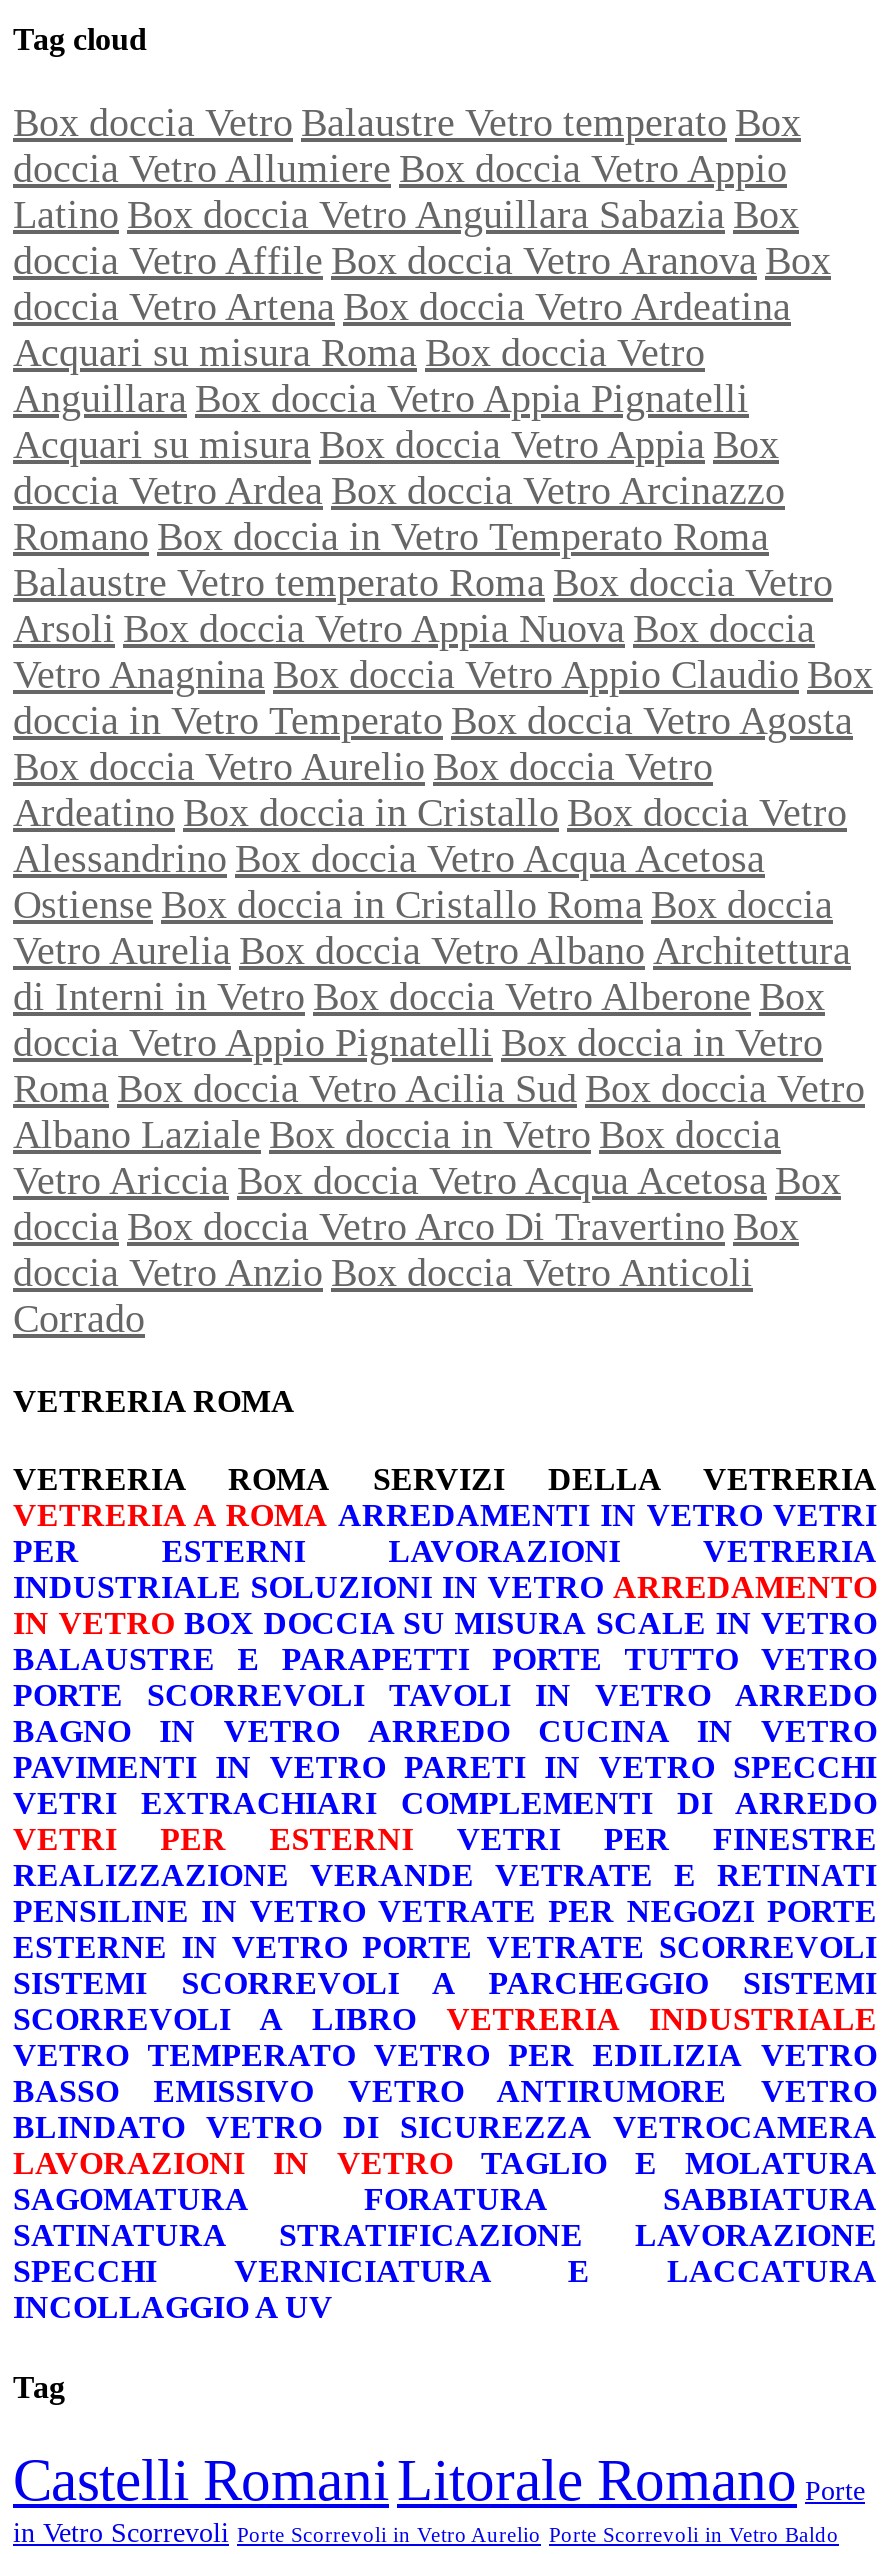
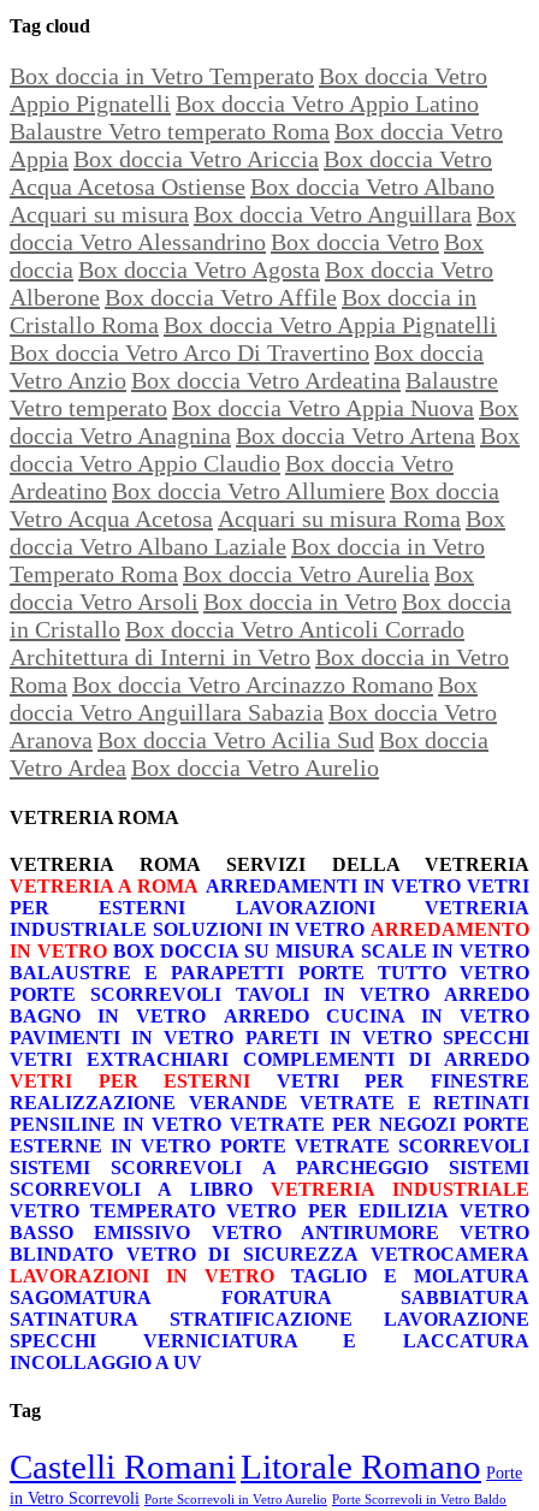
- Box doccia Vetro Balaustre Vetro temperato Box
- doccia Vetro Allumiere Box doccia Vetro Appio
- Latino Box doccia Vetro Anguillara Sabazia Box
- doccia Vetro Affile Box doccia Vetro Aranova Box
- doccia Vetro Artena Box doccia Vetro Ardeatina
- Acquari su misura Roma Box doccia Vetro
- Anguillara Box doccia Vetro Appia Pignatelli
- Acquari su misura Box doccia Vetro Appia Box
- doccia Vetro Ardea Box doccia Vetro Arcinazzo
- Romano Box doccia in Vetro Temperato Roma
+ Box doccia in Vetro Temperato Box doccia Vetro
+ Appio Pignatelli Box doccia Vetro Appio Latino

moved up: Balaustre Vetro temperato Roma Box doccia Vetro

- Arsoli Box doccia Vetro Appia Nuova Box doccia
- Vetro Anagnina Box doccia Vetro Appio Claudio Box
- doccia in Vetro Temperato Box doccia Vetro Agosta
- Box doccia Vetro Aurelio Box doccia Vetro
- Ardeatino Box doccia in Cristallo Box doccia Vetro
- Alessandrino Box doccia Vetro Acqua Acetosa
- Ostiense Box doccia in Cristallo Roma Box doccia
- Vetro Aurelia Box doccia Vetro Albano Architettura
- di Interni in Vetro Box doccia Vetro Alberone Box
- doccia Vetro Appio Pignatelli Box doccia in Vetro
- Roma Box doccia Vetro Acilia Sud Box doccia Vetro
- Albano Laziale Box doccia in Vetro Box doccia
- Vetro Ariccia Box doccia Vetro Acqua Acetosa Box
- doccia Box doccia Vetro Arco Di Travertino Box
- doccia Vetro Anzio Box doccia Vetro Anticoli
- Corrado
+ Appia Box doccia Vetro Ariccia Box doccia Vetro
+ Acqua Acetosa Ostiense Box doccia Vetro Albano
+ Acquari su misura Box doccia Vetro Anguillara Box
+ doccia Vetro Alessandrino Box doccia Vetro Box
+ doccia Box doccia Vetro Agosta Box doccia Vetro
+ Alberone Box doccia Vetro Affile Box doccia in
+ Cristallo Roma Box doccia Vetro Appia Pignatelli
+ Box doccia Vetro Arco Di Travertino Box doccia
+ Vetro Anzio Box doccia Vetro Ardeatina Balaustre
+ Vetro temperato Box doccia Vetro Appia Nuova Box
+ doccia Vetro Anagnina Box doccia Vetro Artena Box
+ doccia Vetro Appio Claudio Box doccia Vetro
+ Ardeatino Box doccia Vetro Allumiere Box doccia
+ Vetro Acqua Acetosa Acquari su misura Roma Box
+ doccia Vetro Albano Laziale Box doccia in Vetro
+ Temperato Roma Box doccia Vetro Aurelia Box
+ doccia Vetro Arsoli Box doccia in Vetro Box doccia
+ in Cristallo Box doccia Vetro Anticoli Corrado
+ Architettura di Interni in Vetro Box doccia in Vetro
+ Roma Box doccia Vetro Arcinazzo Romano Box
+ doccia Vetro Anguillara Sabazia Box doccia Vetro
+ Aranova Box doccia Vetro Acilia Sud Box doccia
+ Vetro Ardea Box doccia Vetro Aurelio
